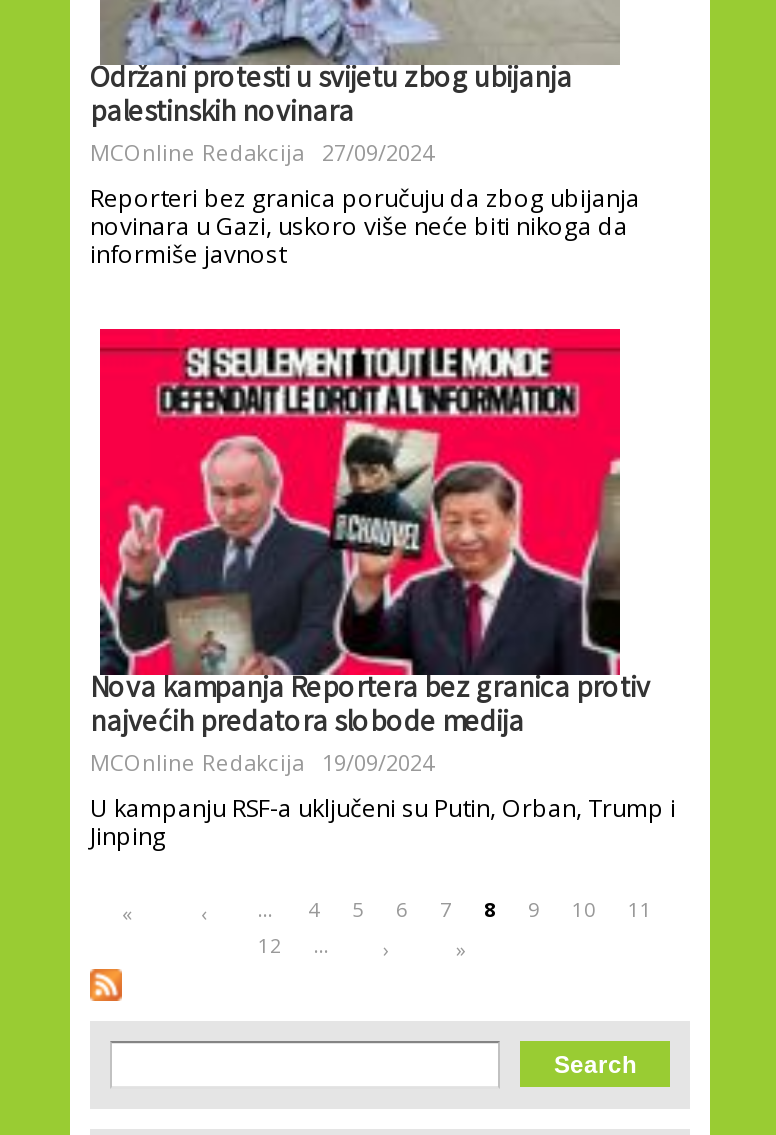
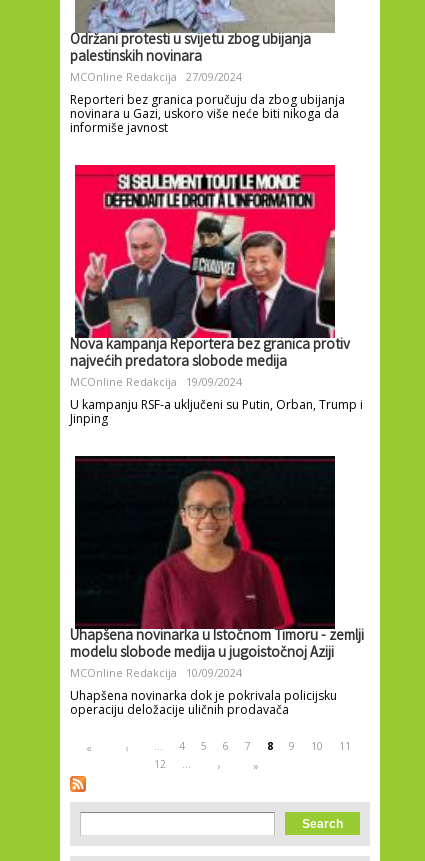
+ [image]
+ Uhapšena novinarka u Istočnom Timoru - zemlji
+ modelu slobode medija u jugoistočnoj Aziji
+ MCOnline Redakcija 10/09/2024
+ Uhapšena novinarka dok je pokrivala policijsku
+ operaciju deložacije uličnih prodavača
